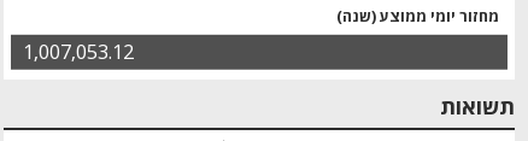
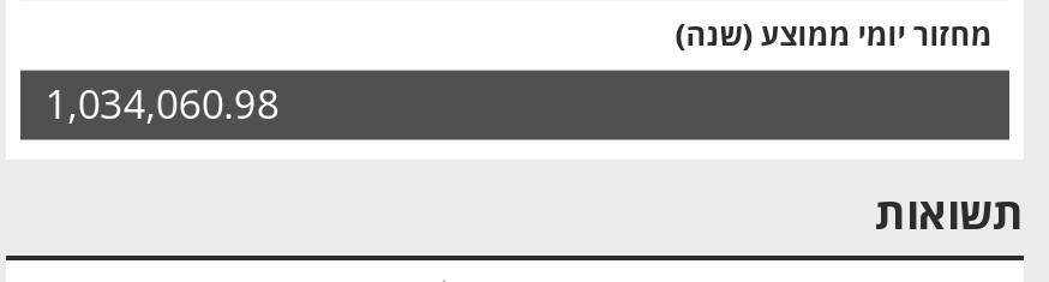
- 1,007,053.12
+ 1,034,060.98
